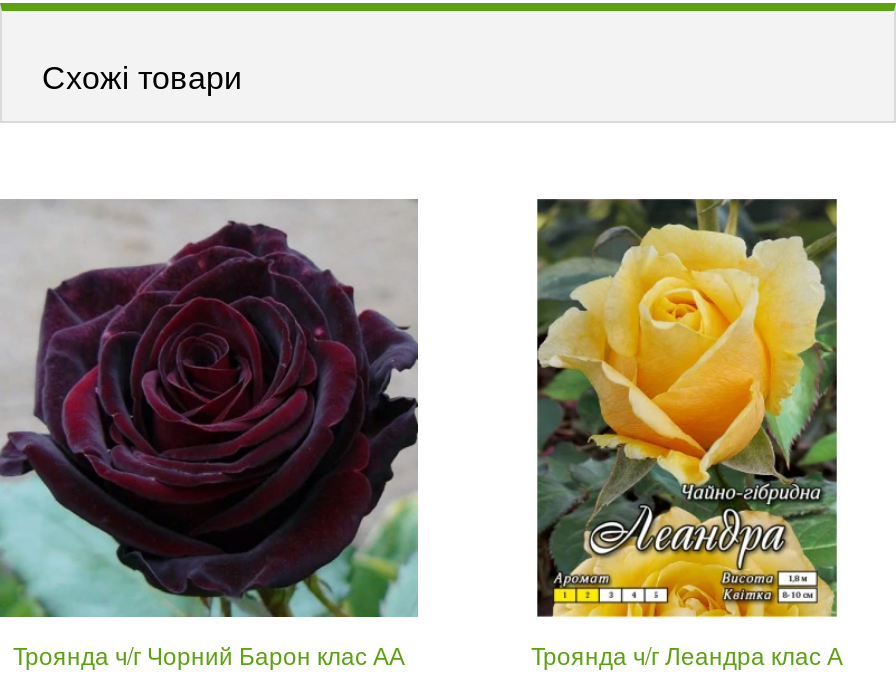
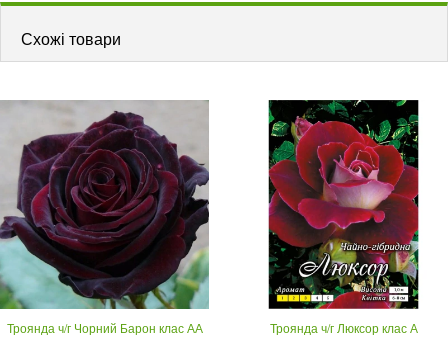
- [image]
- Троянда ч/г Леандра клас А
+ [image]
+ Троянда ч/г Люксор клас А
